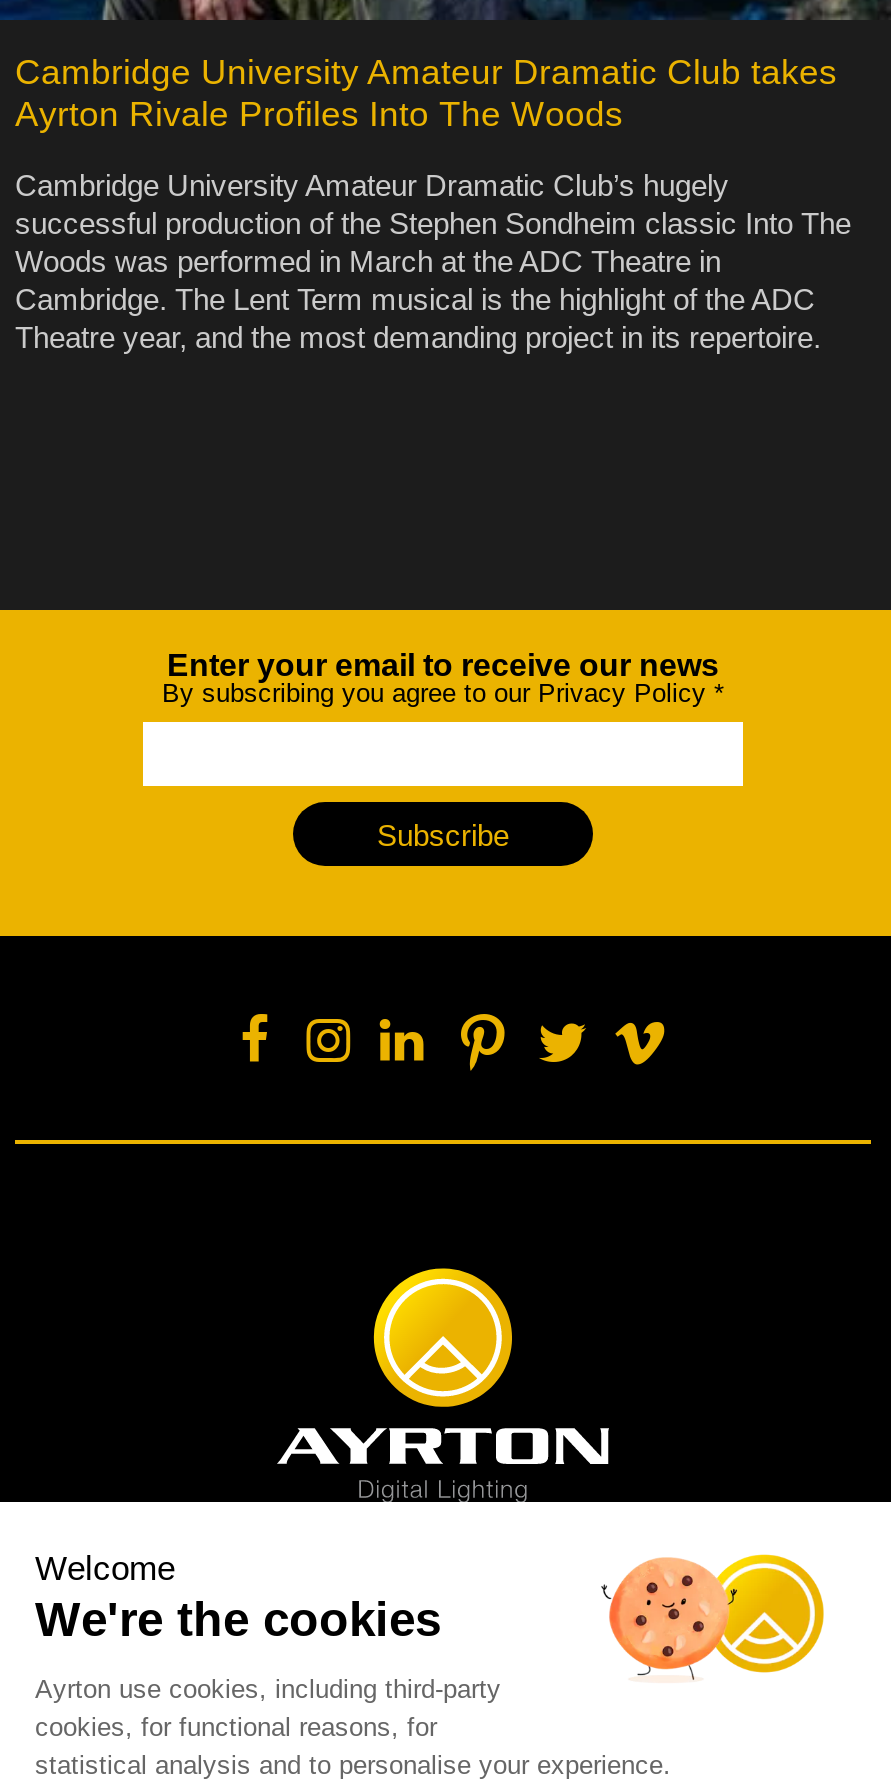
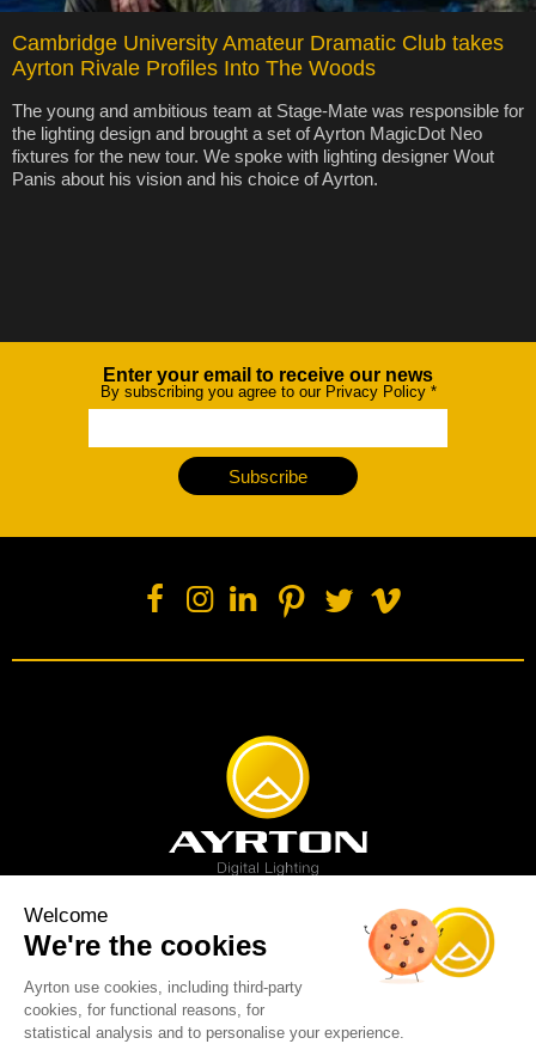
- Cambridge University Amateur Dramatic Club’s hugely
- successful production of the Stephen Sondheim classic Into The
- Woods was performed in March at the ADC Theatre in
- Cambridge. The Lent Term musical is the highlight of the ADC
- Theatre year, and the most demanding project in its repertoire.
+ The young and ambitious team at Stage-Mate was responsible for
+ the lighting design and brought a set of Ayrton MagicDot Neo
+ fixtures for the new tour. We spoke with lighting designer Wout
+ Panis about his vision and his choice of Ayrton.
